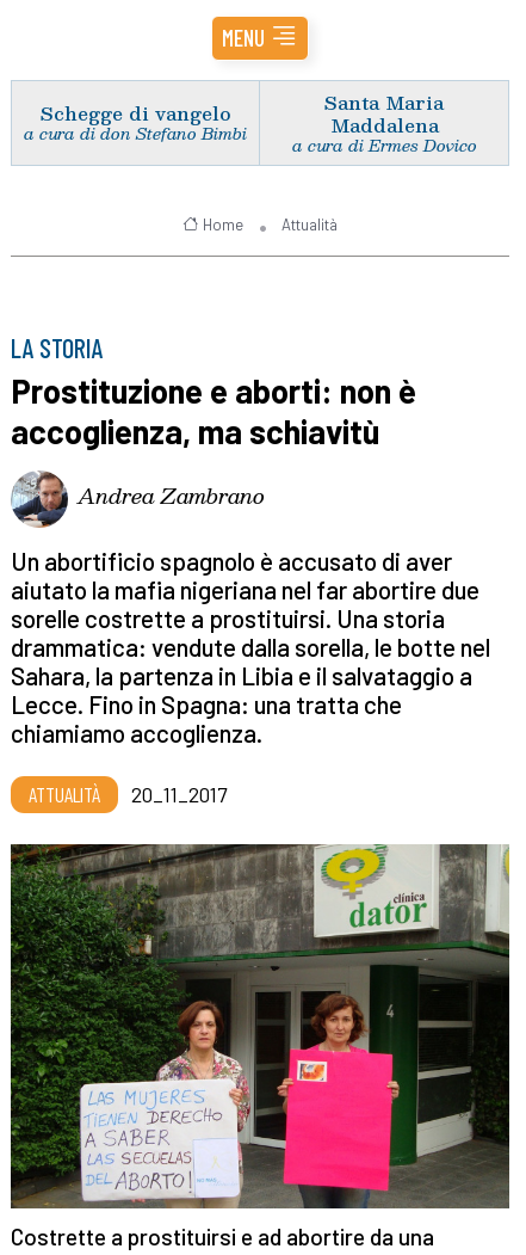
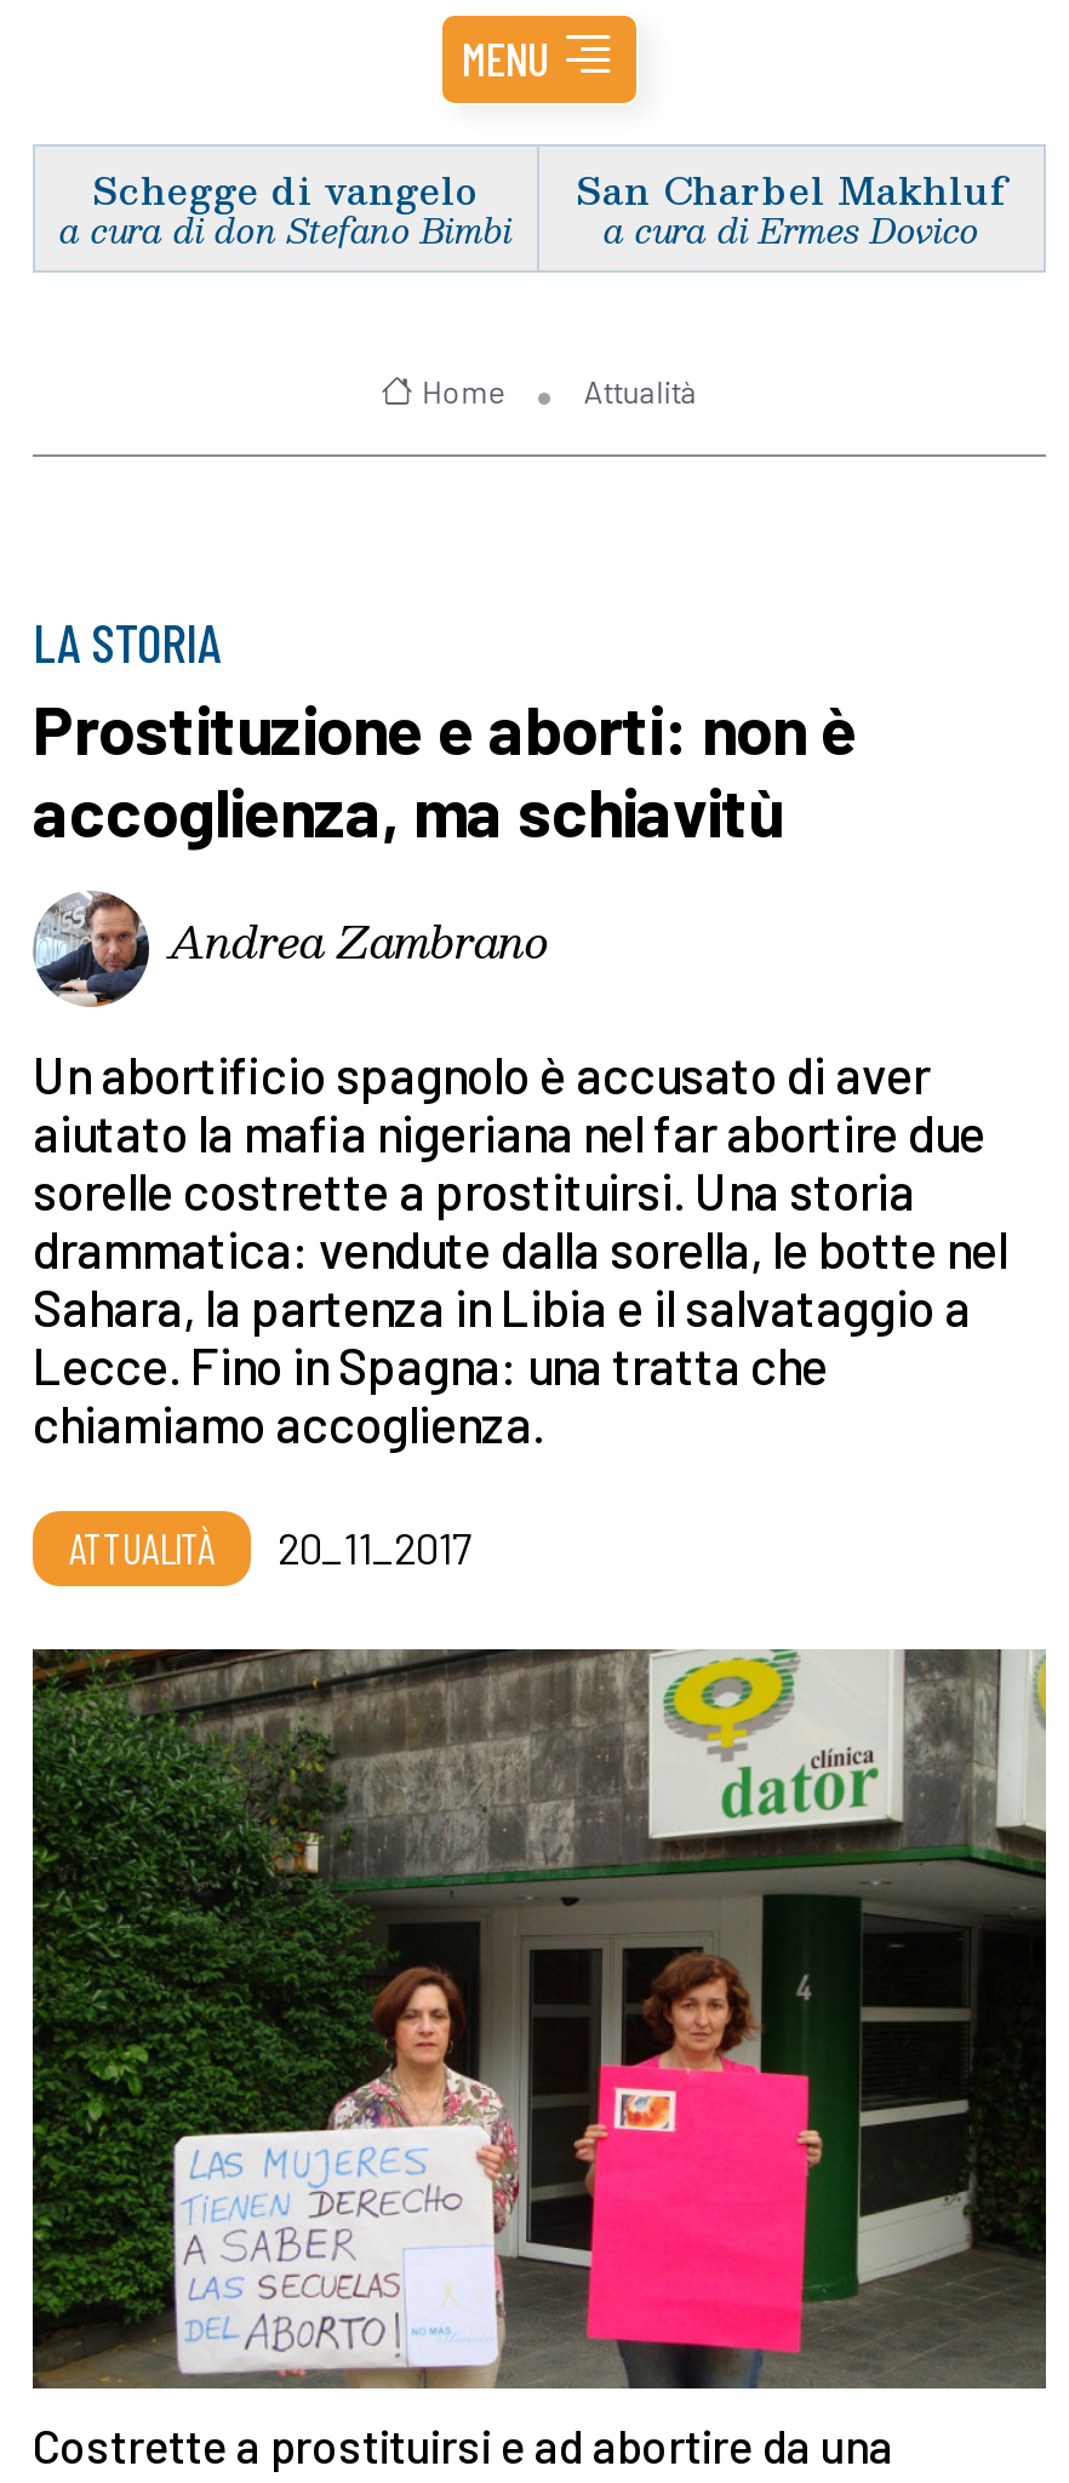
- Santa Maria
- Maddalena
+ San Charbel Makhluf
